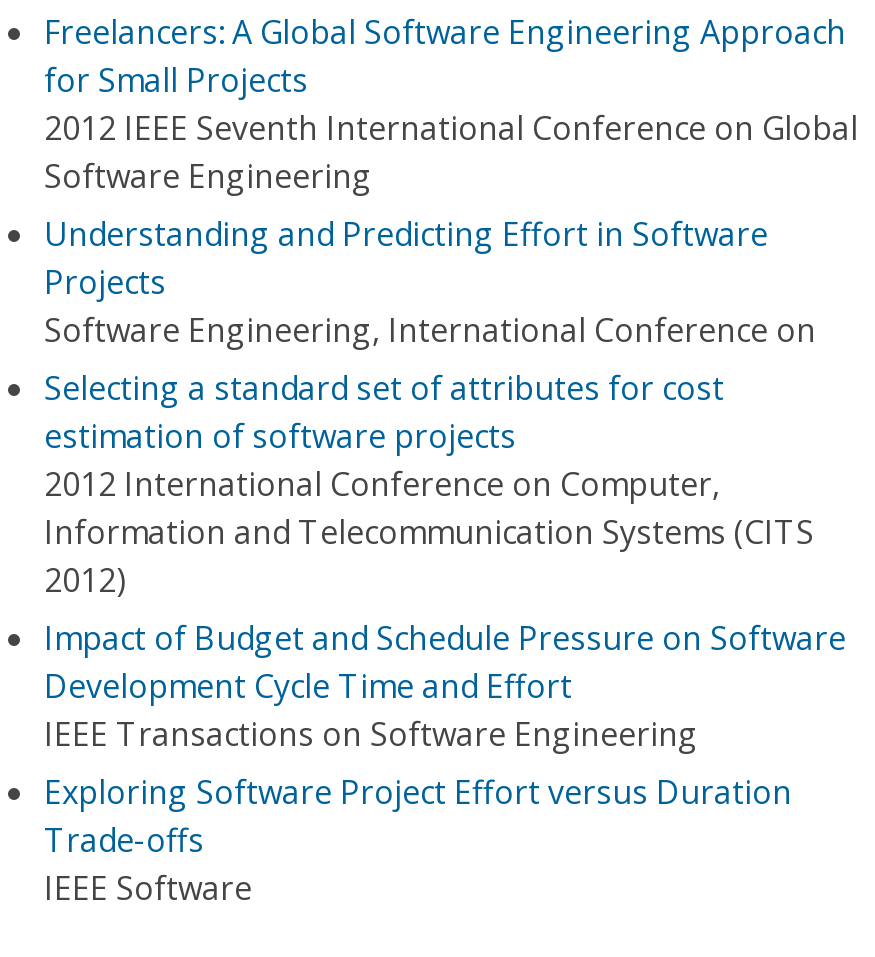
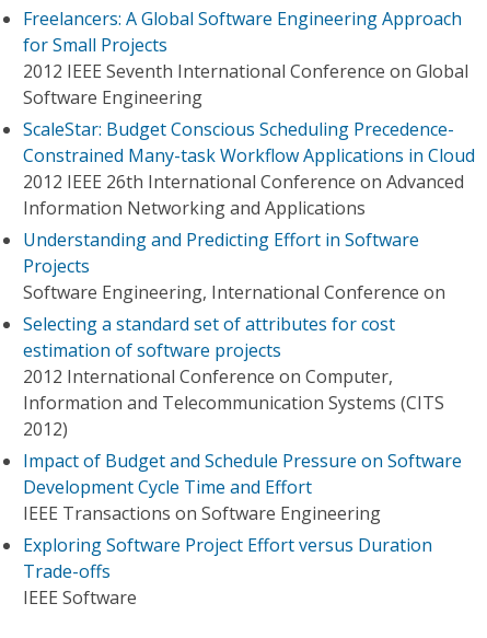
+ ScaleStar: Budget Conscious Scheduling Precedence-
+ Constrained Many-task Workflow Applications in Cloud
+ 2012 IEEE 26th International Conference on Advanced
+ Information Networking and Applications
